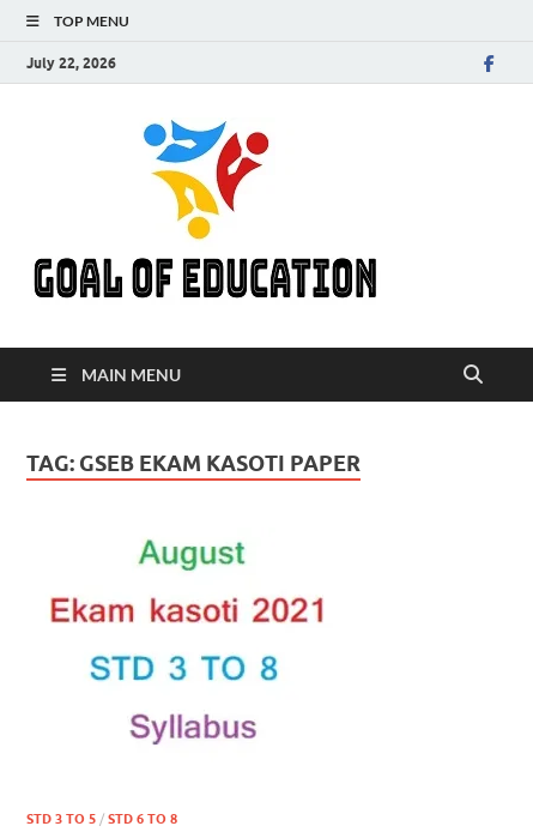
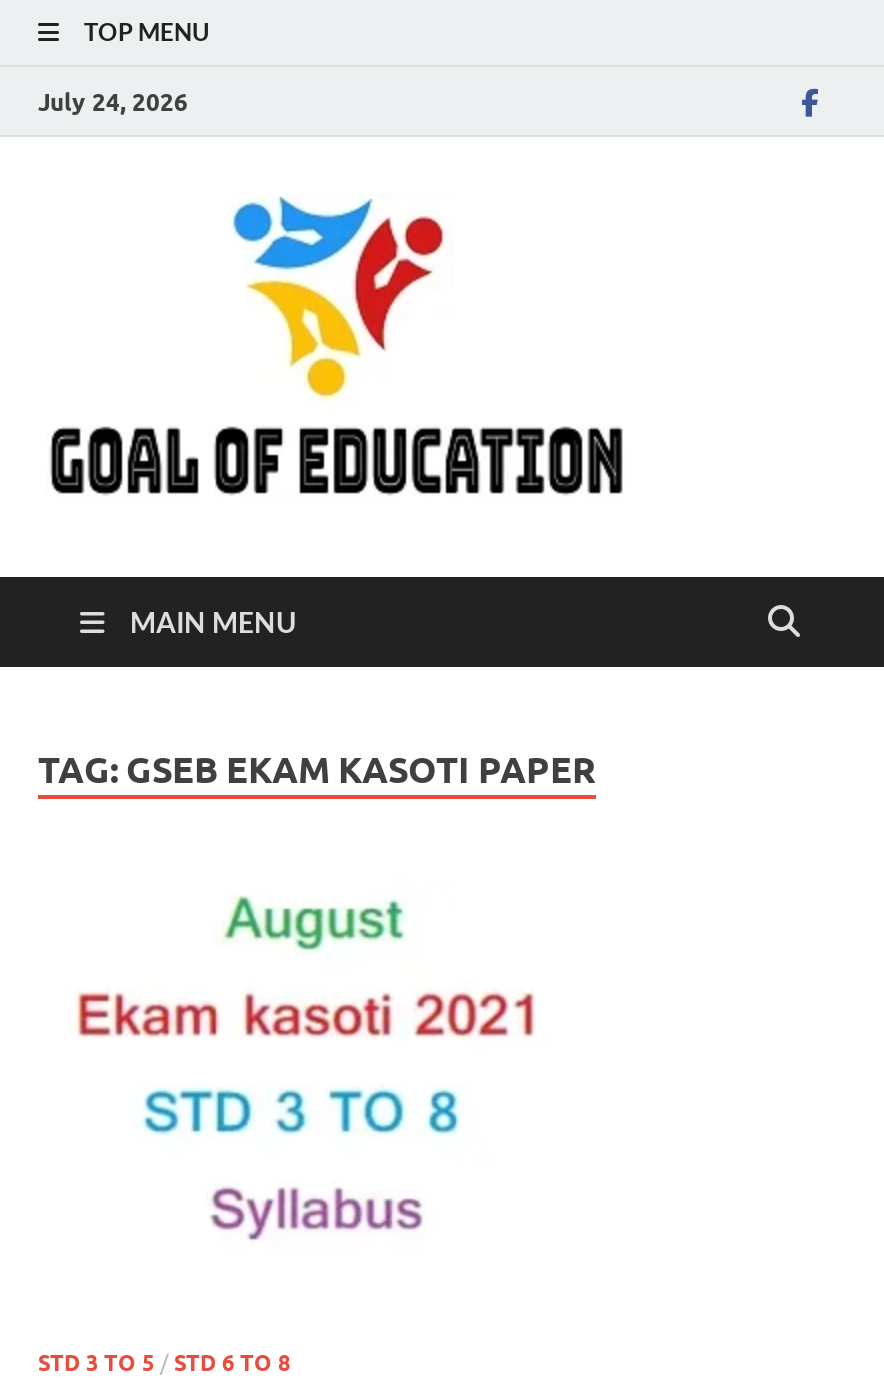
- July 22, 2026
+ July 24, 2026
